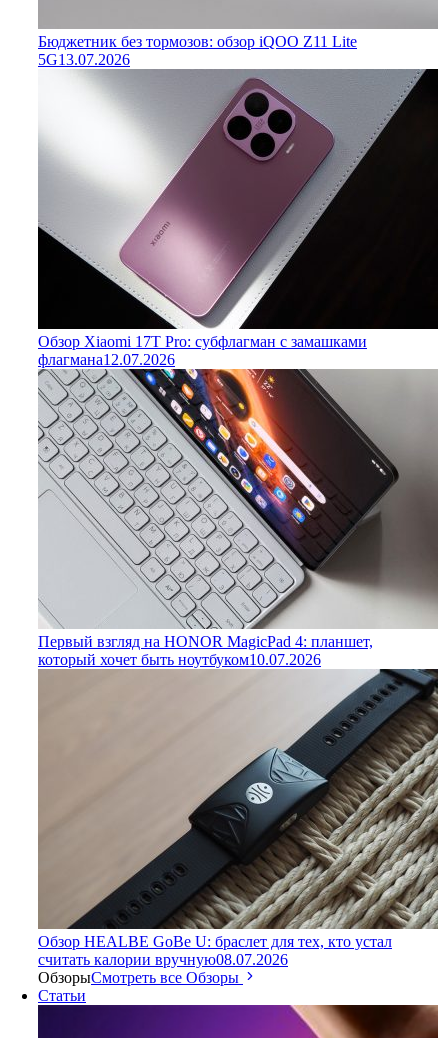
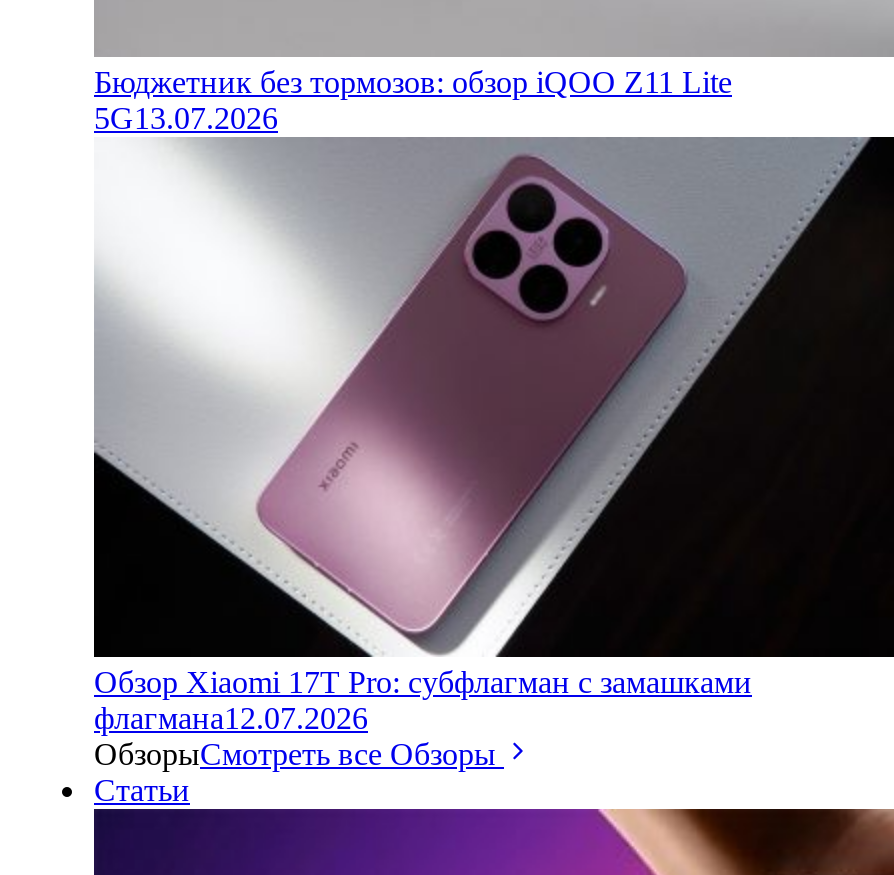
- [image]
- Первый взгляд на HONOR MagicPad 4: планшет,
- который хочет быть ноутбуком 10.07.2026

- [image]
- Обзор HEALBE GoBe U: браслет для тех, кто устал
- считать калории вручную08.07.2026
